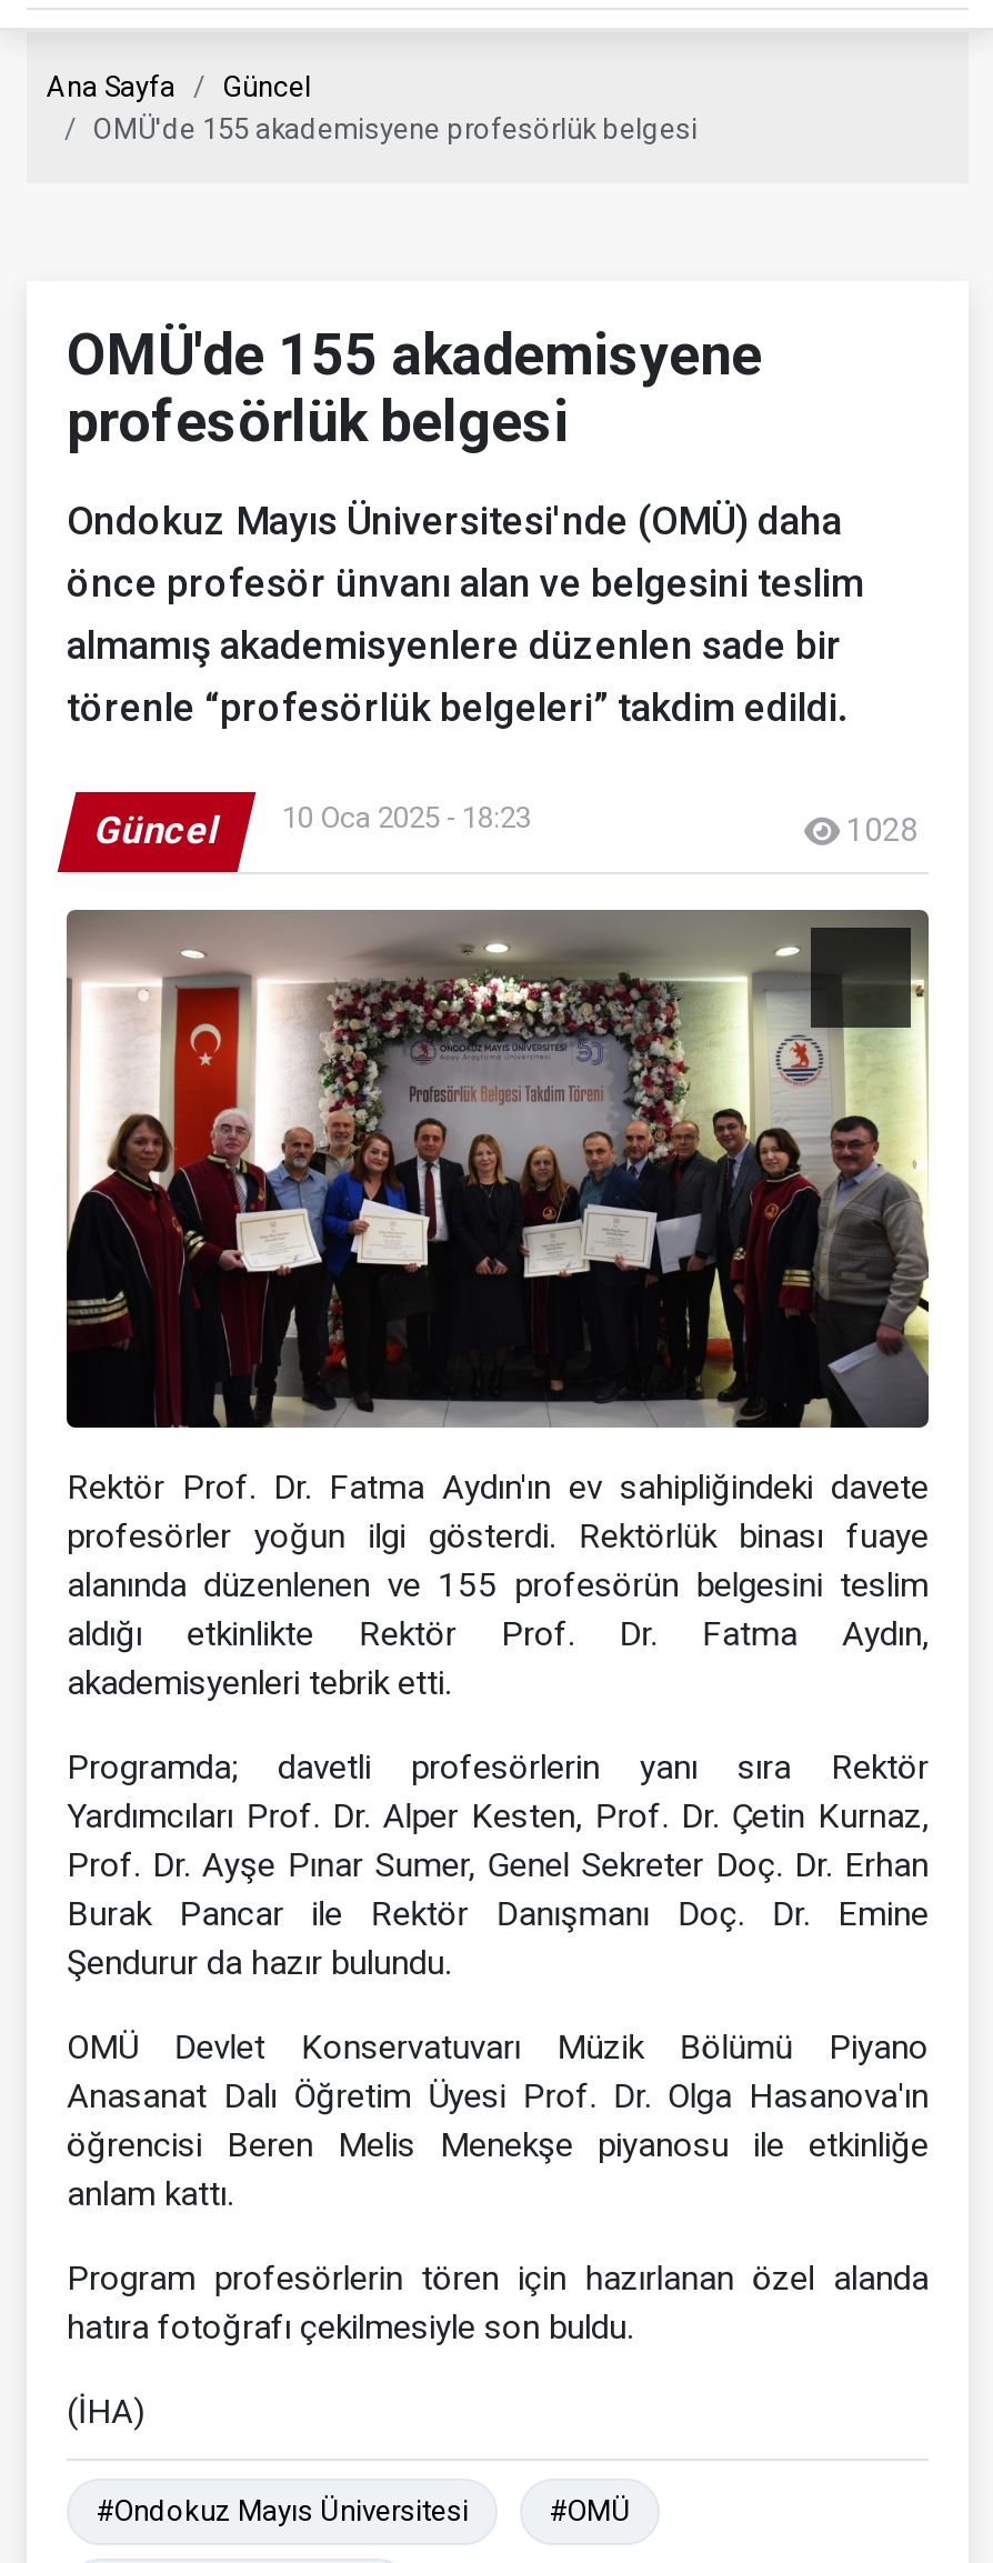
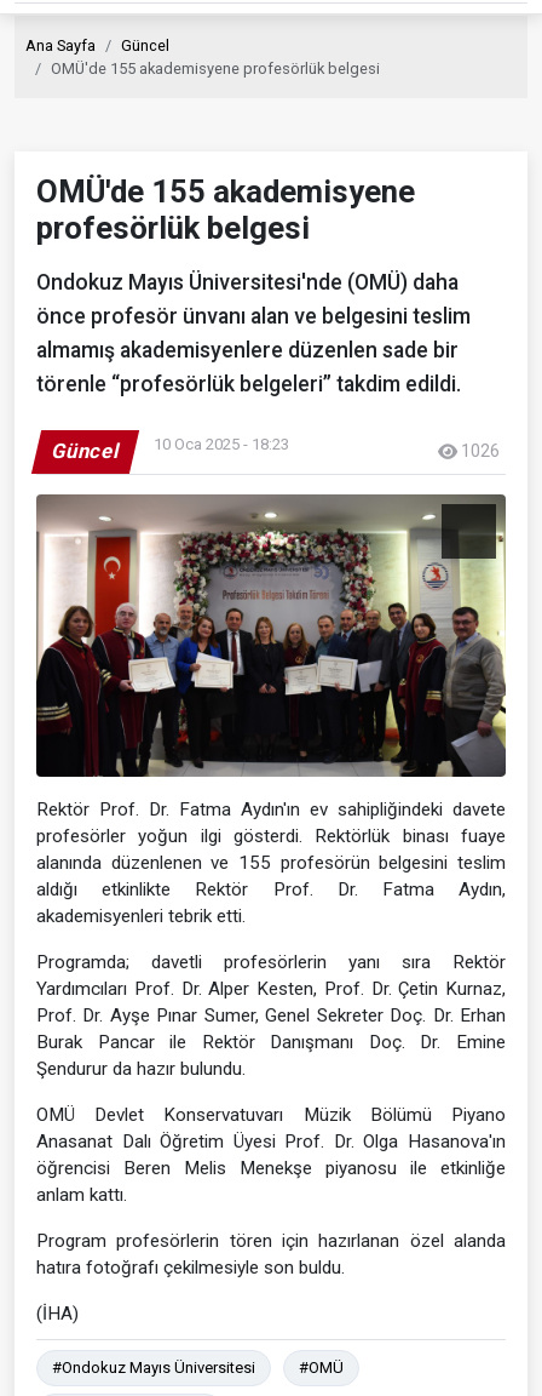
- 1028
+ 1026
